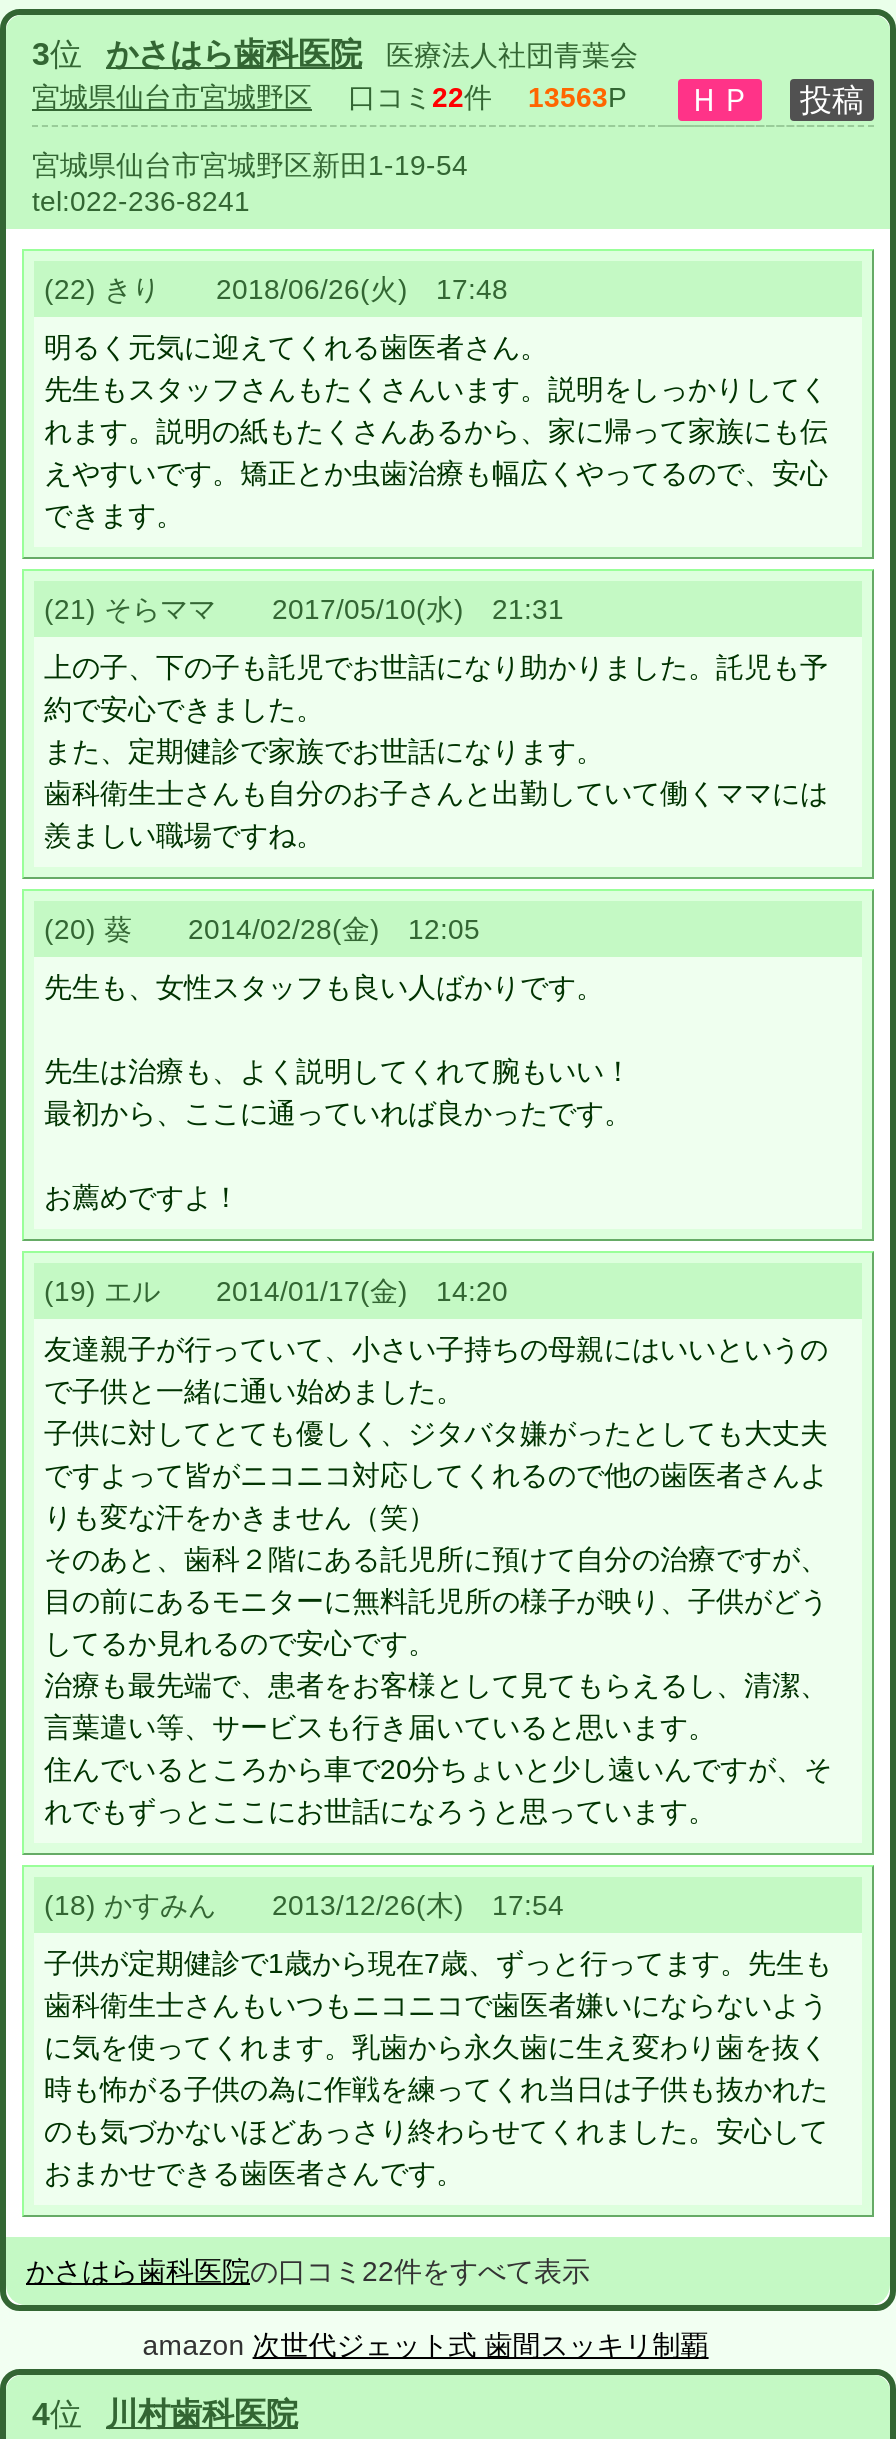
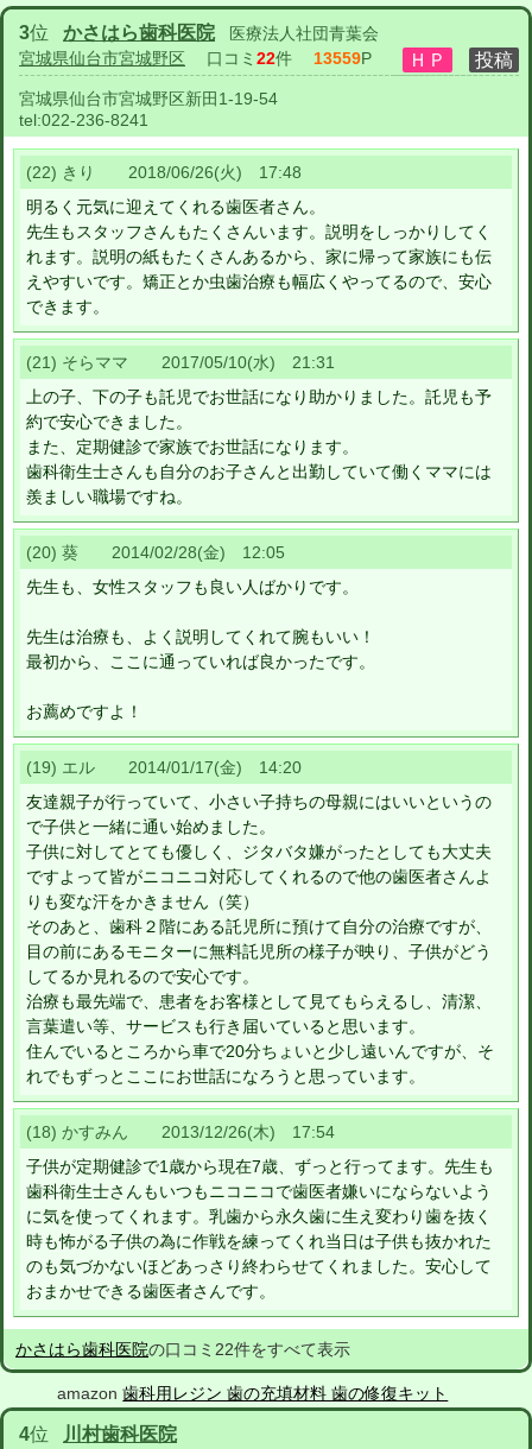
- 宮城県仙台市宮城野区口コミ22件13563P
+ 宮城県仙台市宮城野区口コミ22件13559P

- amazon次世代ジェット式 歯間スッキリ制覇
+ amazon歯科用レジン 歯の充填材料 歯の修復キット
